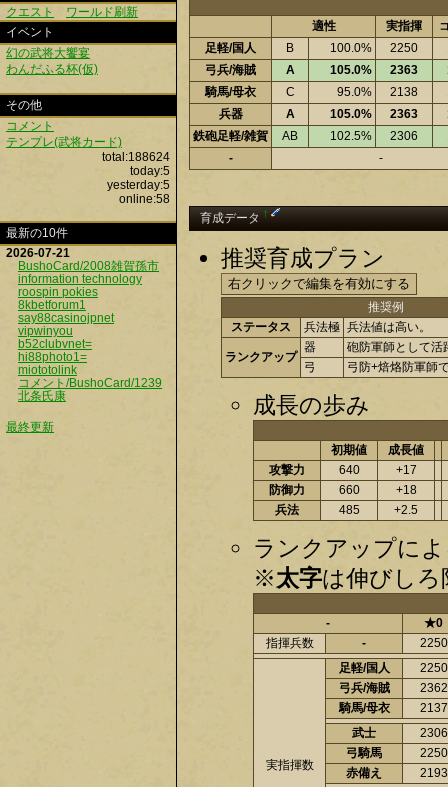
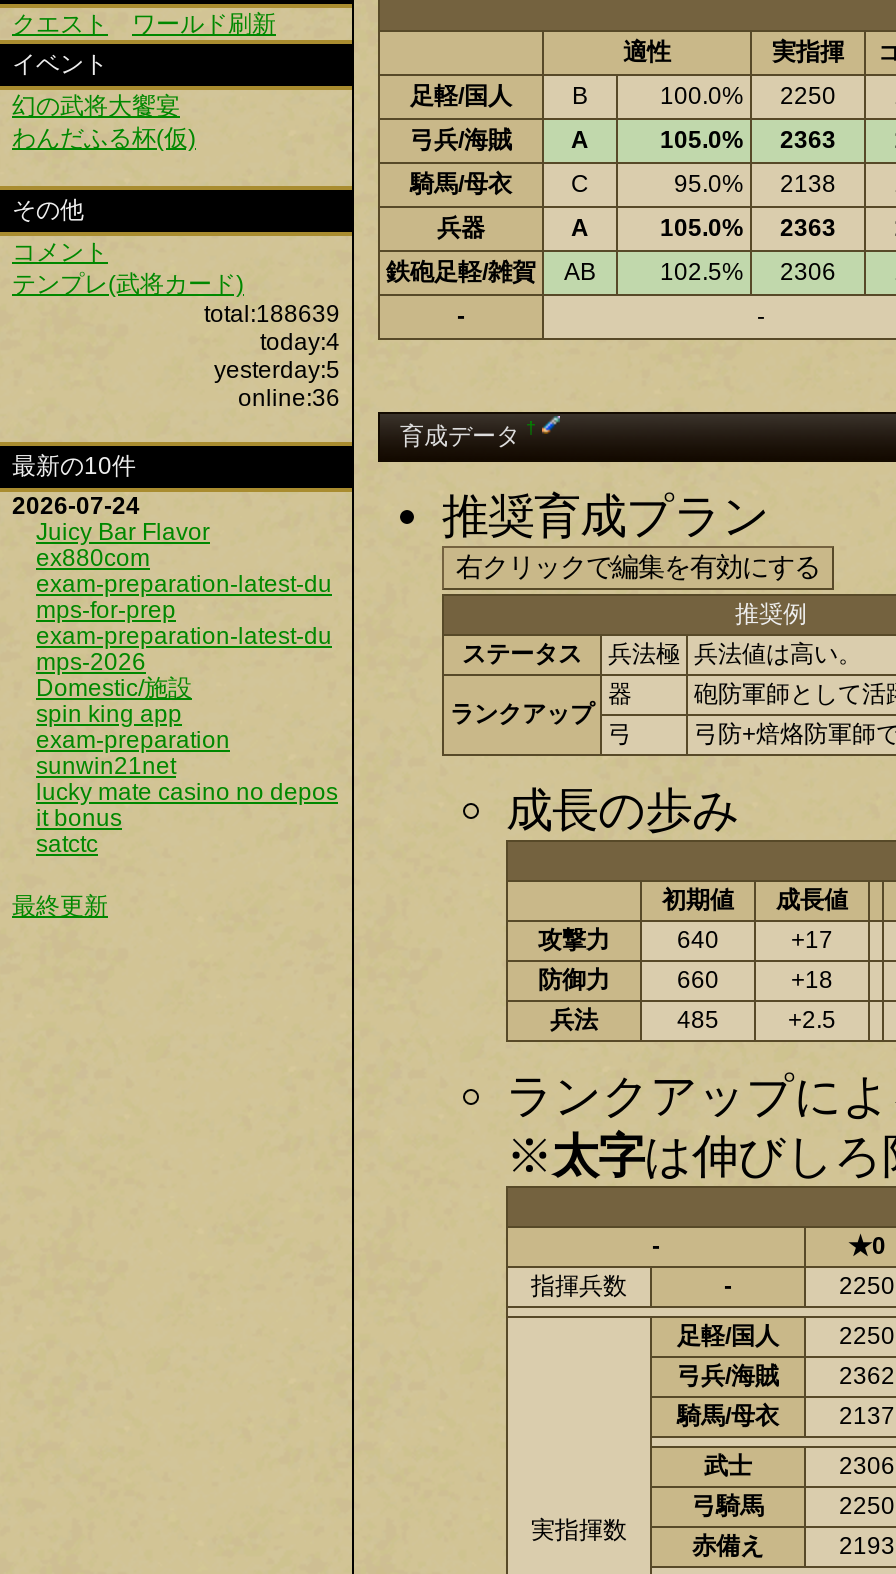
- total:188624
- today:5
+ total:188639
+ today:4

- online:58
+ online:36

- 2026-07-21
- BushoCard/2008雑賀孫市
- information technology
- roospin pokies
- 8kbetforum1
- say88casinojpnet
- vipwinyou
- b52clubvnet=
- hi88photo1=
- miototolink
- コメント/BushoCard/1239
- 北条氏康
+ 2026-07-24
+ Juicy Bar Flavor
+ ex880com
+ exam-preparation-latest-du
+ mps-for-prep
+ exam-preparation-latest-du
+ mps-2026
+ Domestic/施設
+ spin king app
+ exam-preparation
+ sunwin21net
+ lucky mate casino no depos
+ it bonus
+ satctc

moved down: 最終更新
